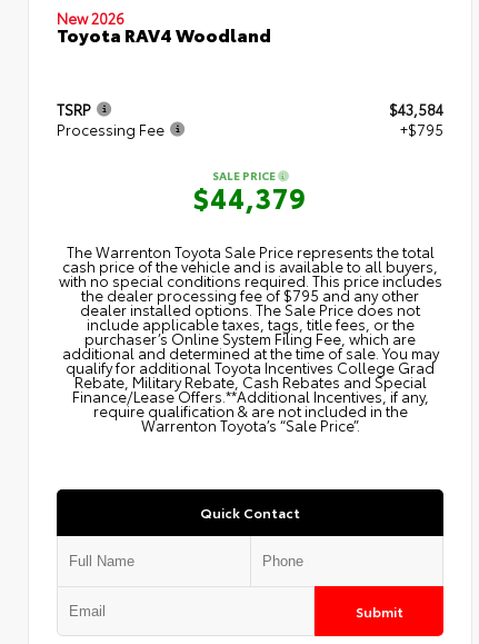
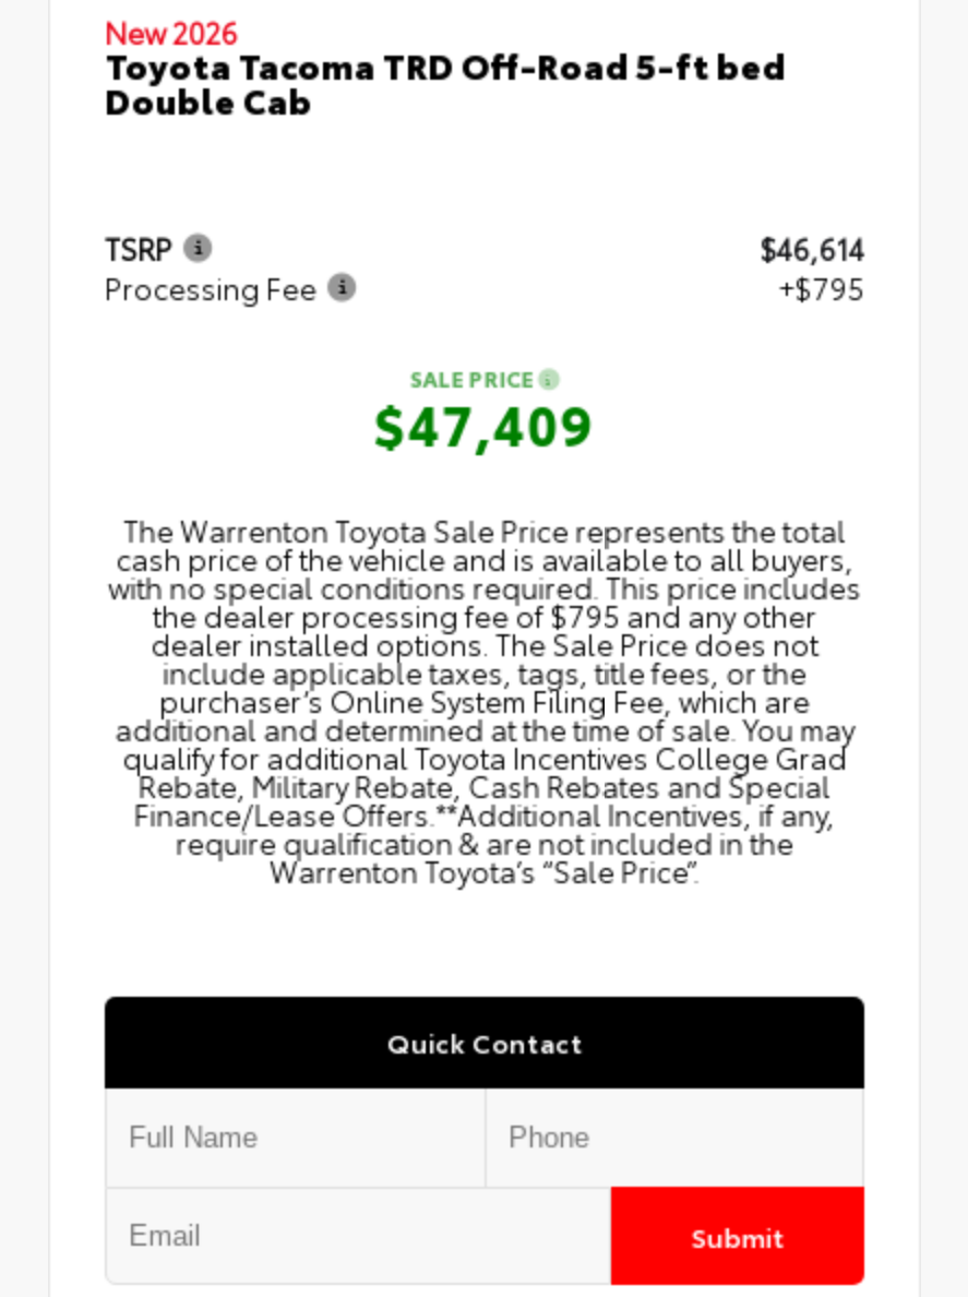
- Toyota RAV4 Woodland
+ Toyota Tacoma TRD Off-Road 5-ft bed
+ Double Cab

- $43,584
+ $46,614

- $44,379
+ $47,409
